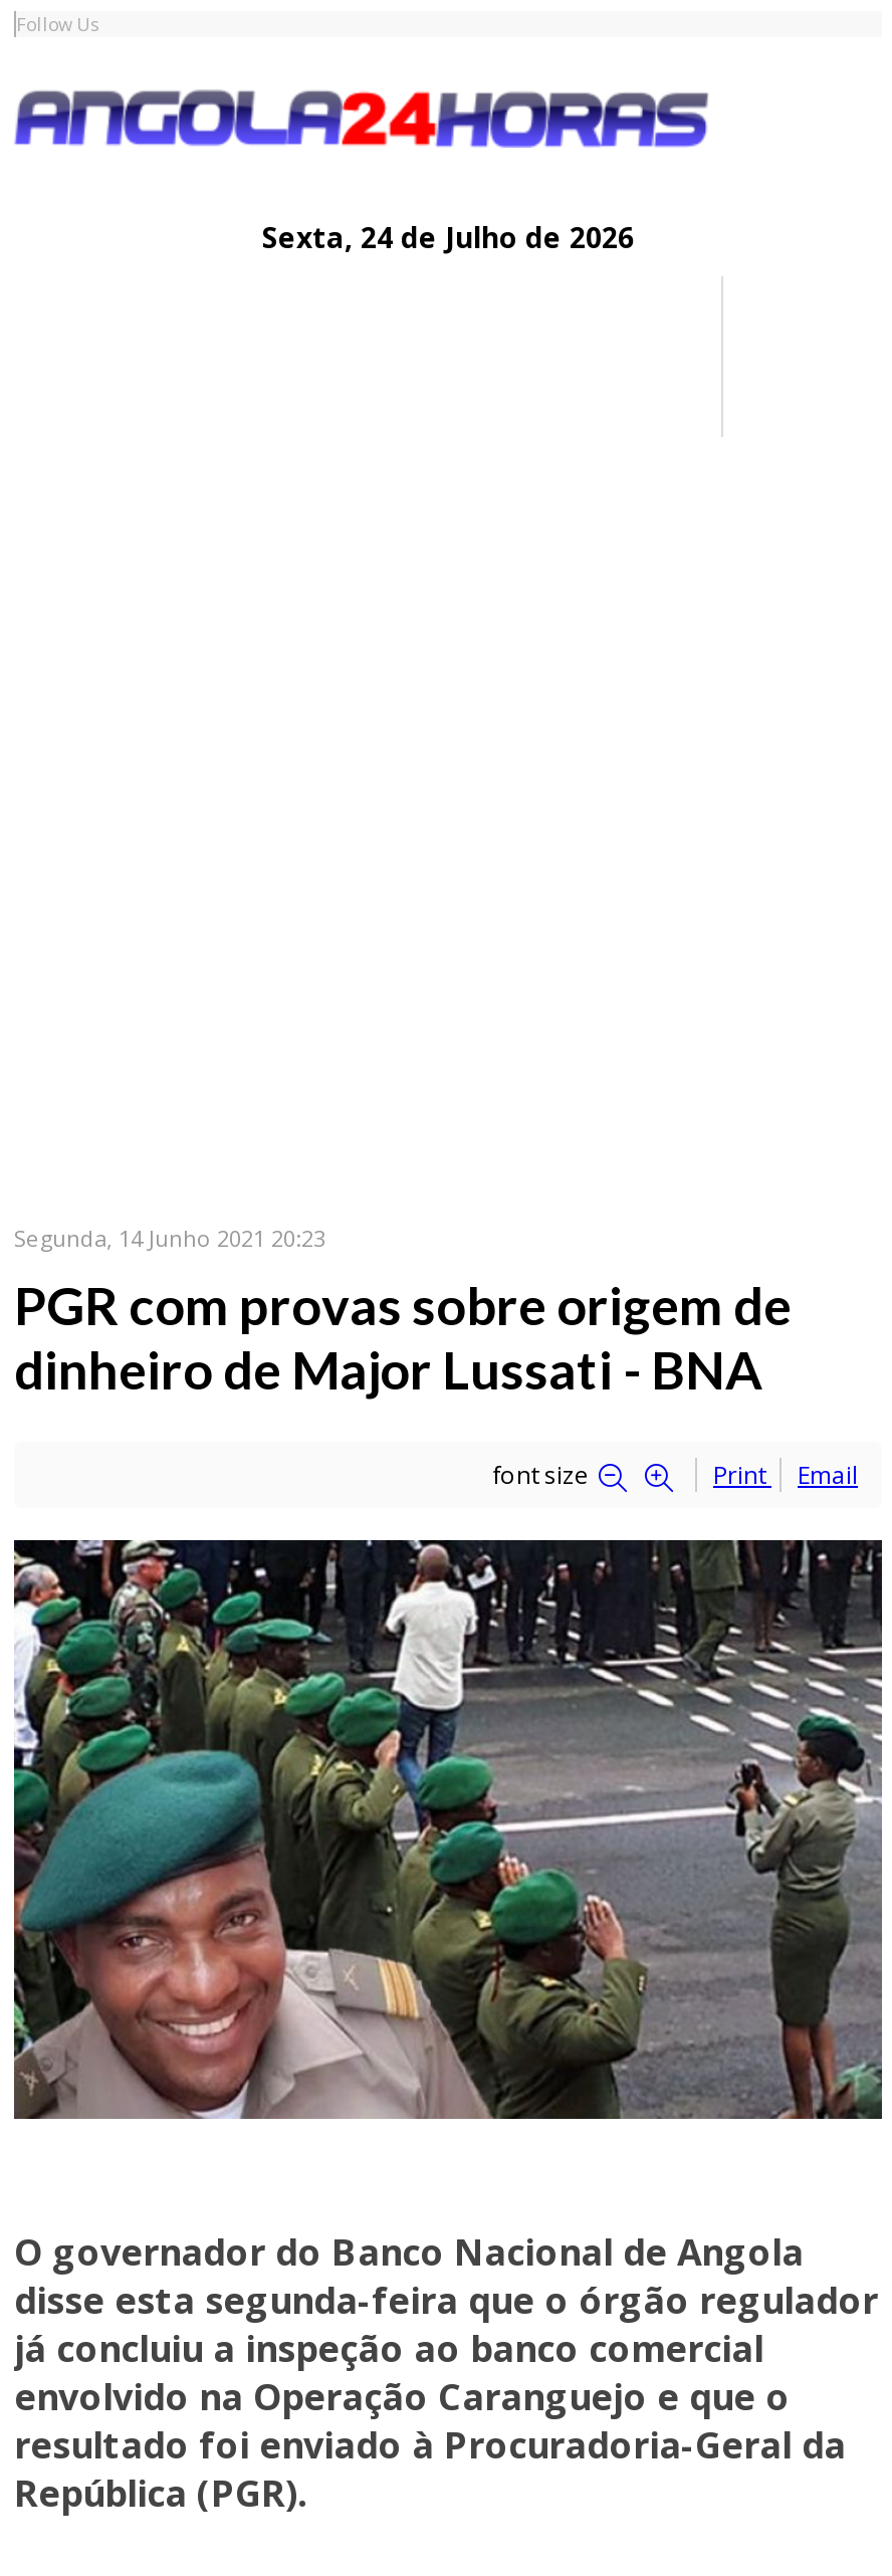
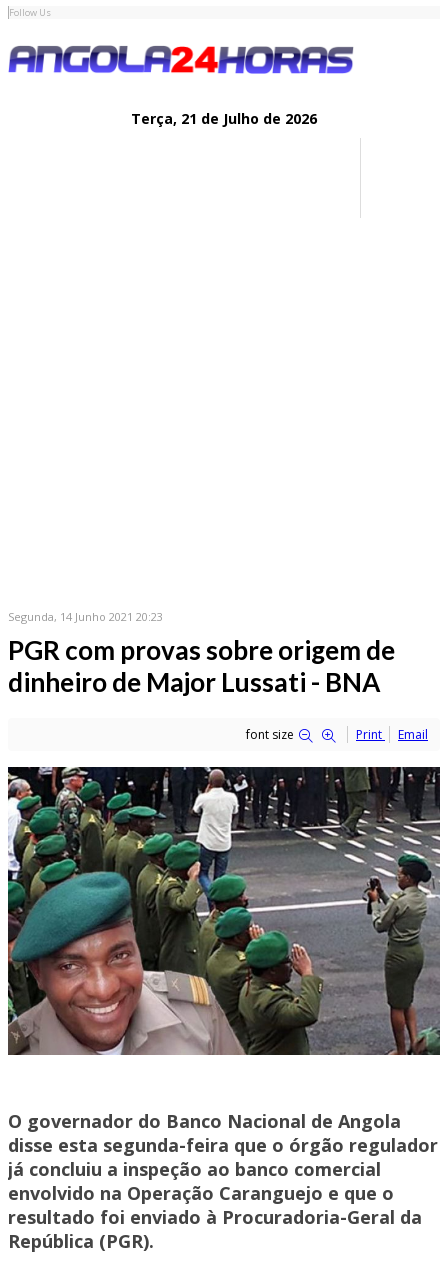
- Sexta, 24 de Julho de 2026
+ Terça, 21 de Julho de 2026
